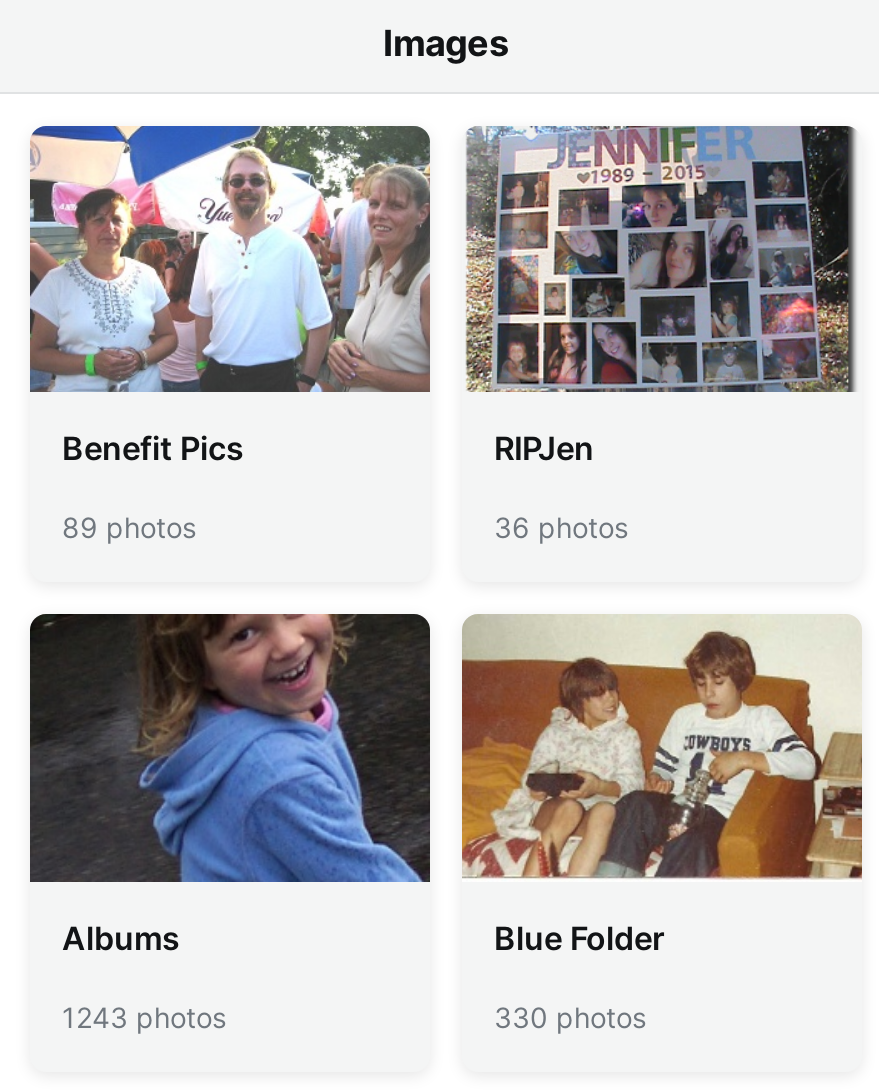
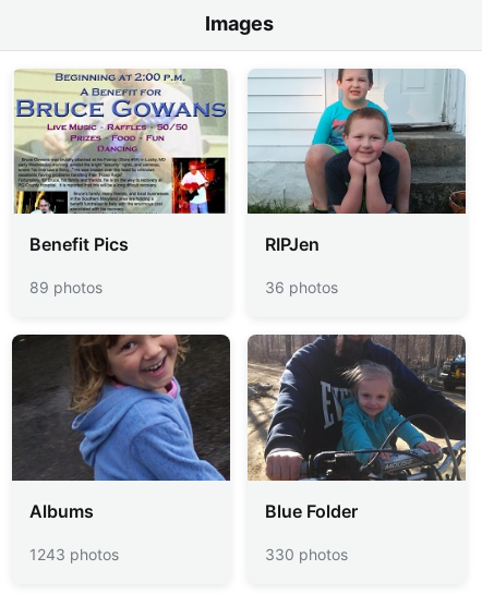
- [image]
+ [image]

- [image]
+ [image]

- [image]
+ [image]
